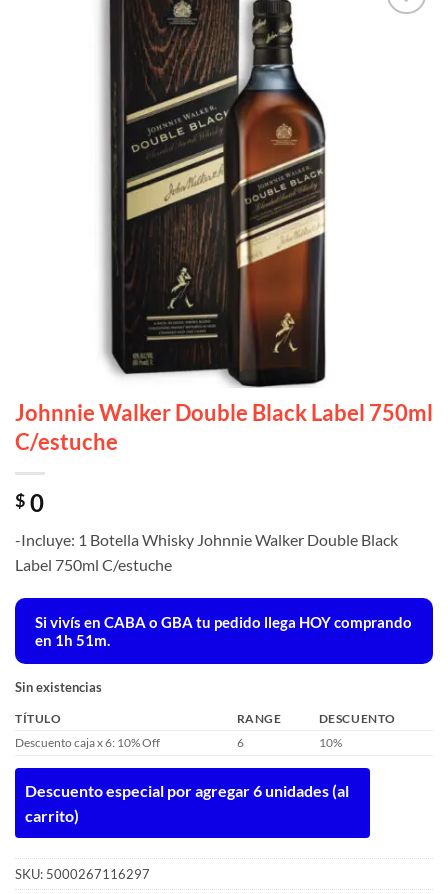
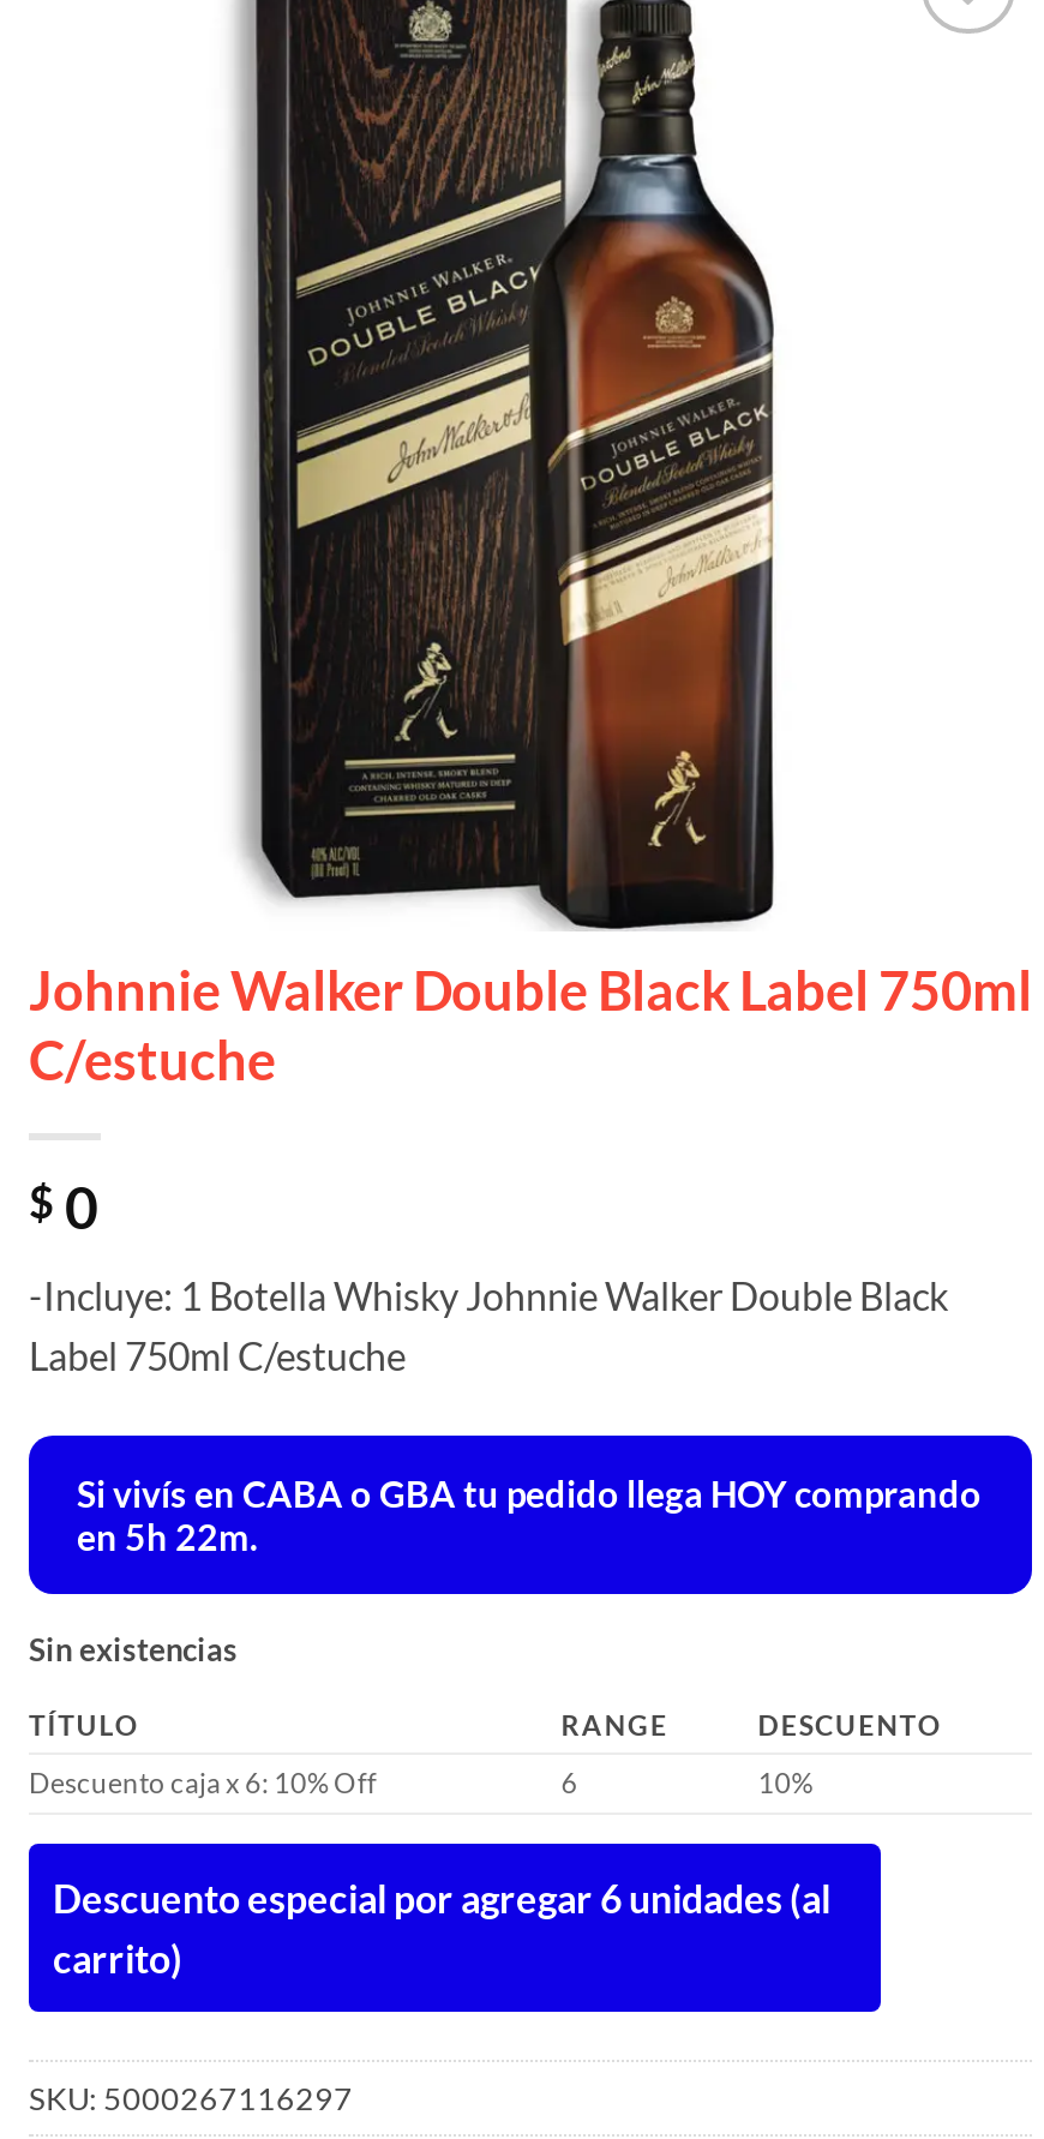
- en 1h 51m.
+ en 5h 22m.
